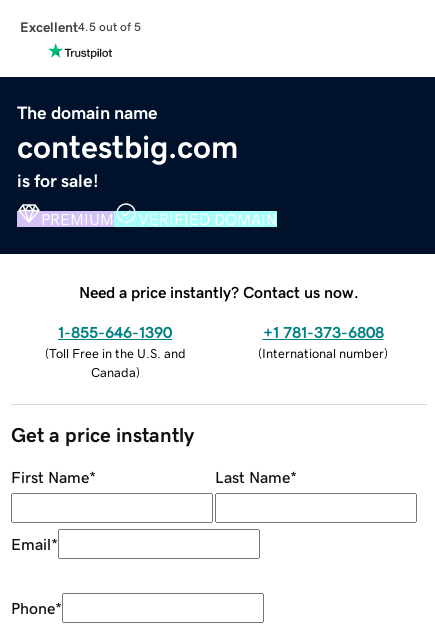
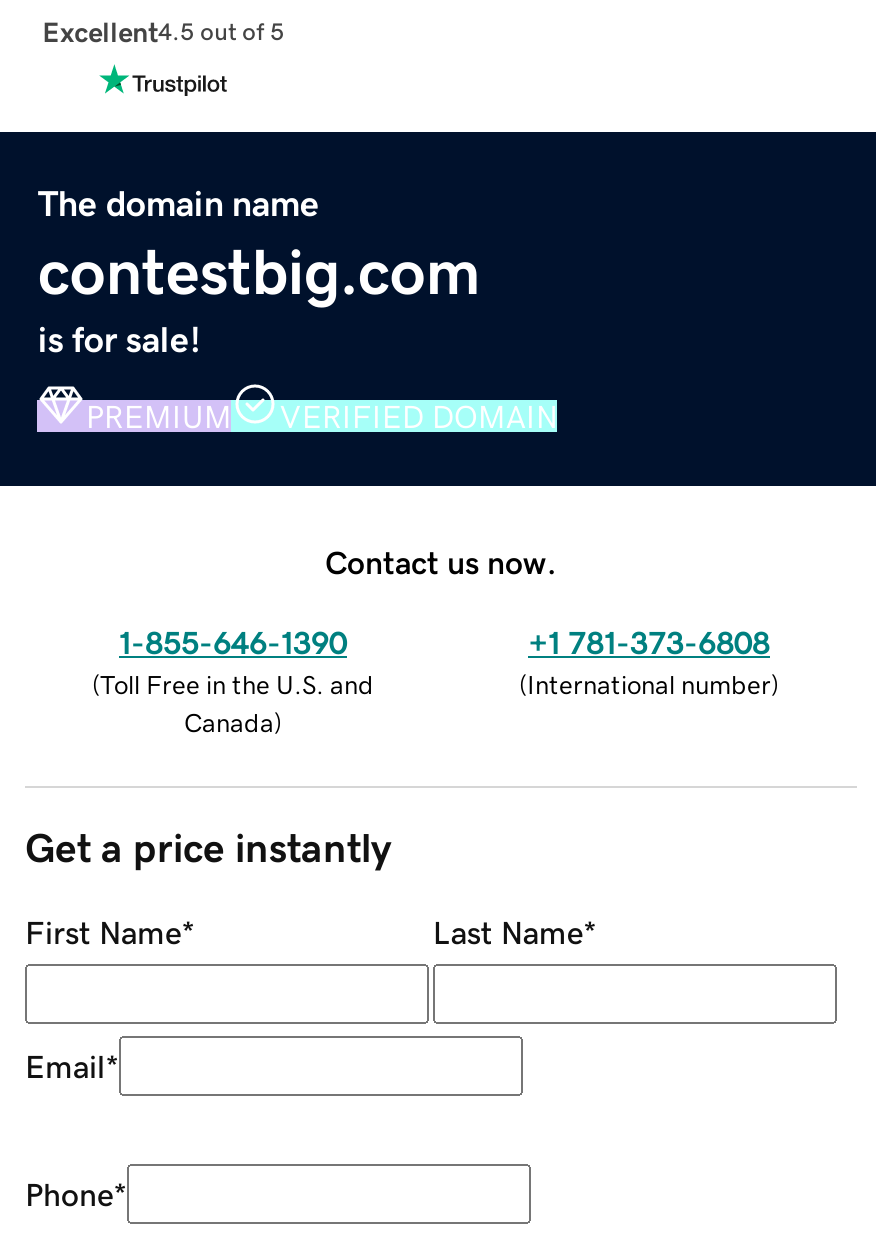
- Need a price instantly? Contact us now.
+ Contact us now.
